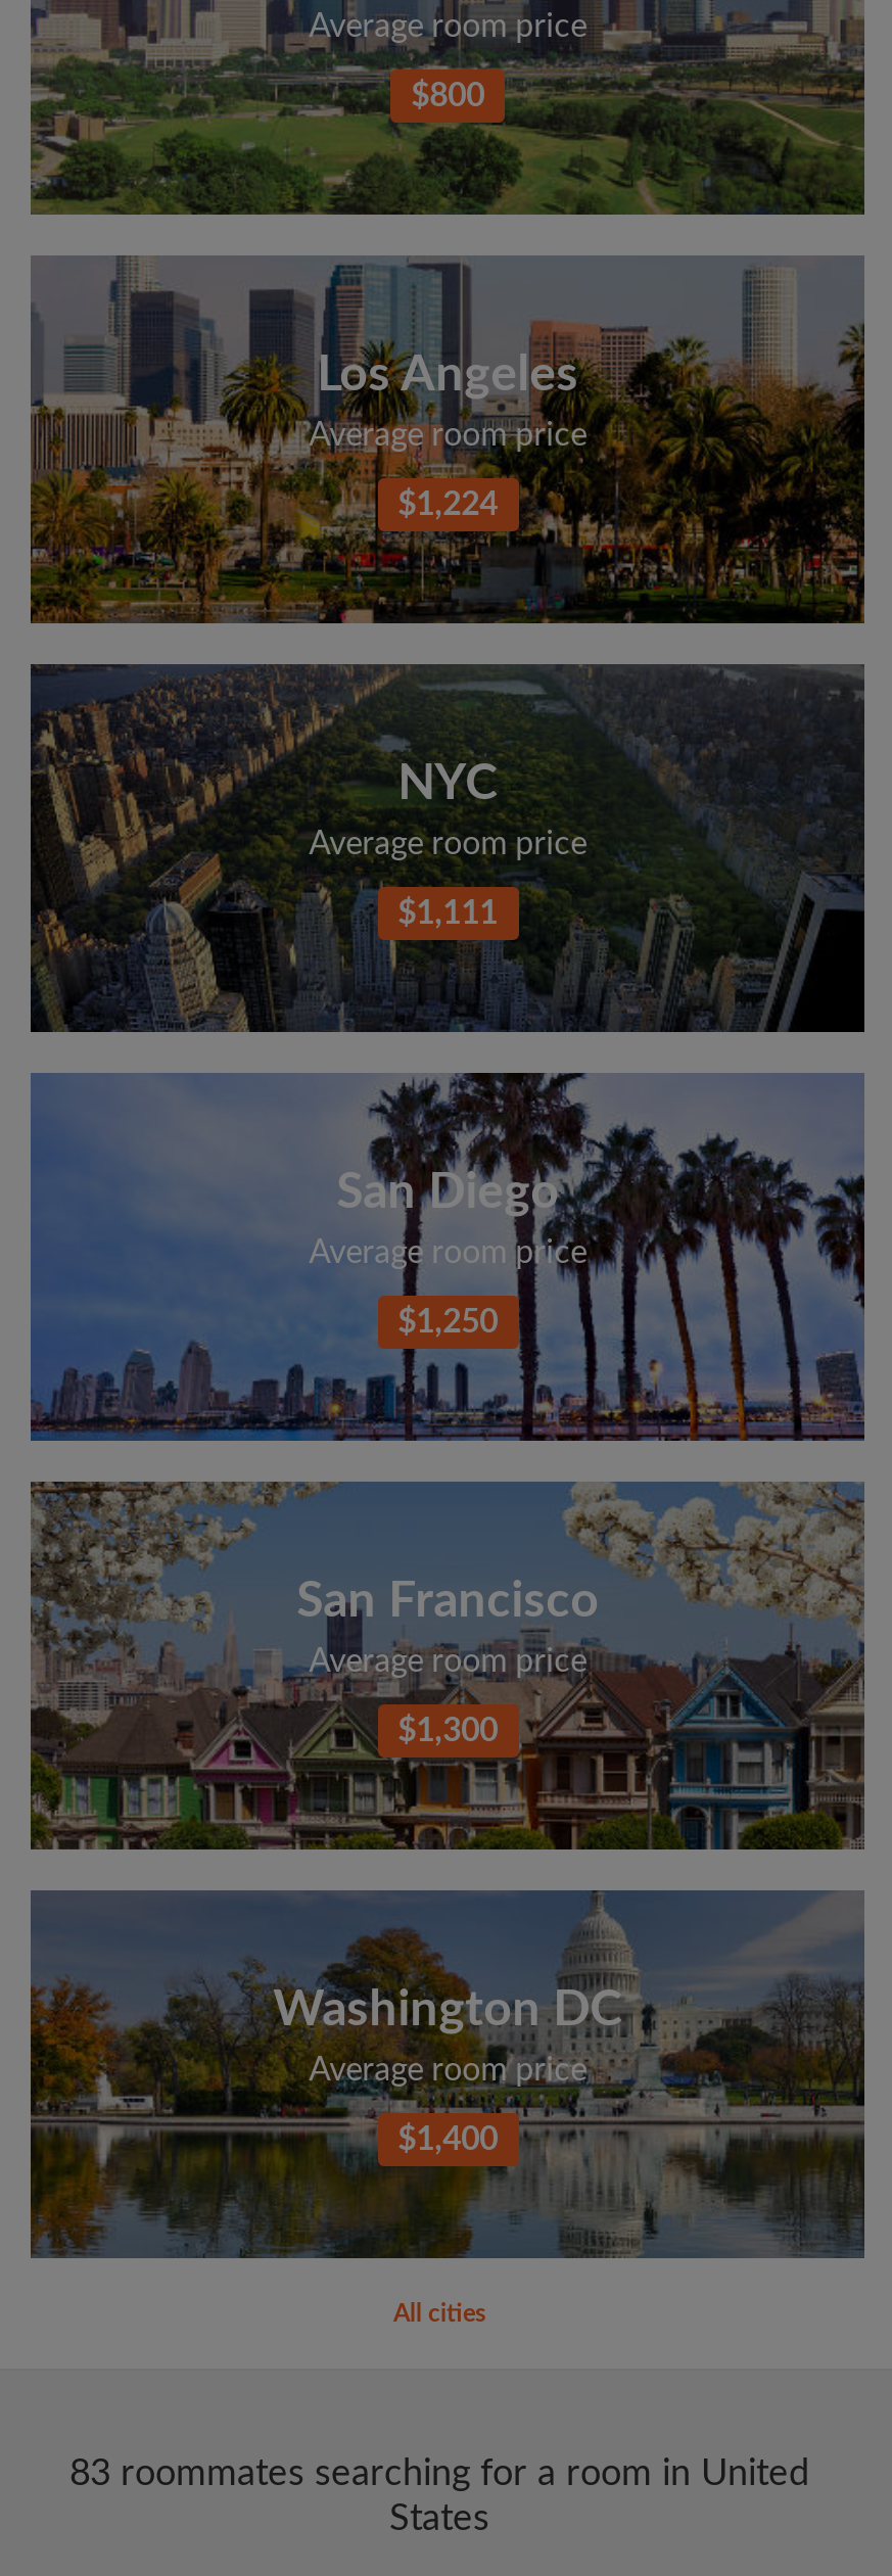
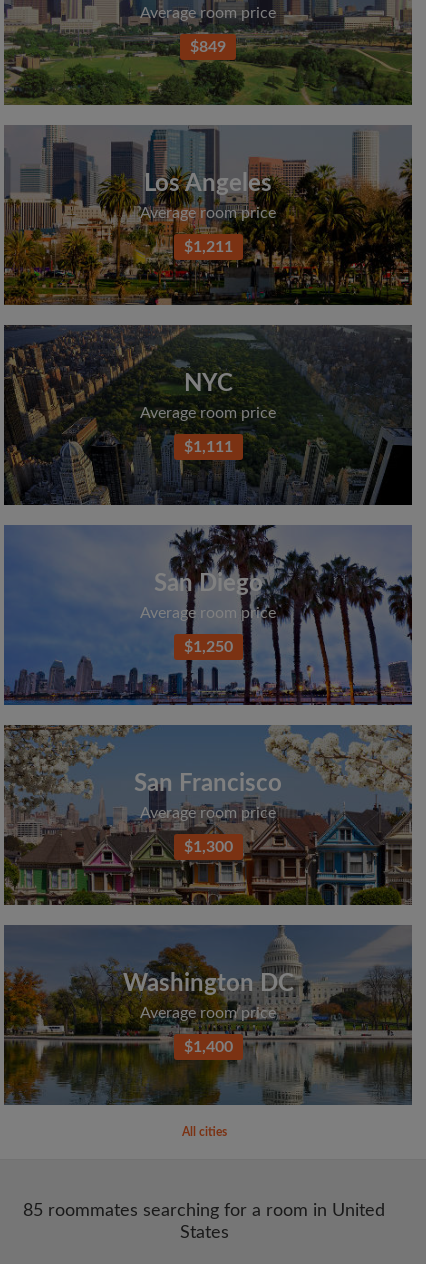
- $800
+ $849

- $1,224
+ $1,211

- 83 roommates searching for a room in United
+ 85 roommates searching for a room in United
